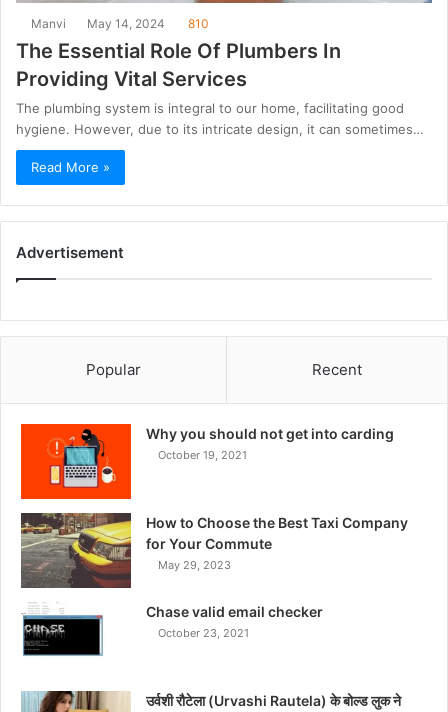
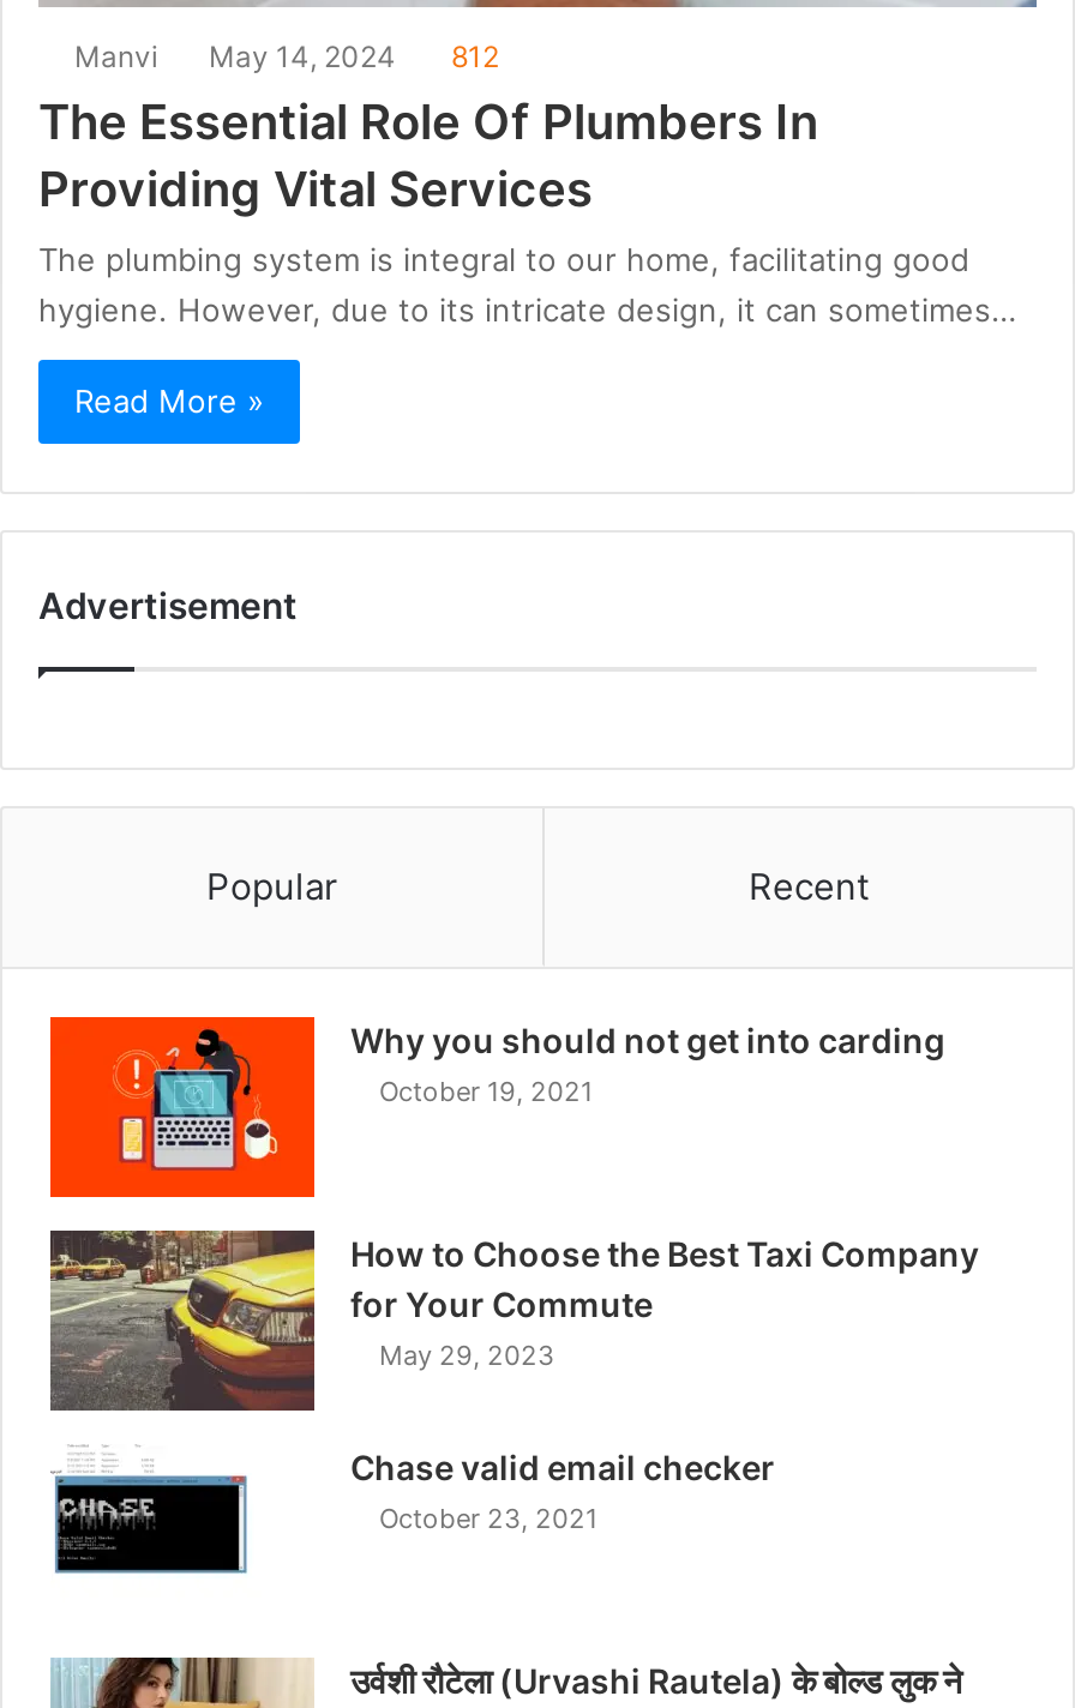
- Manvi May 14, 2024 810
+ Manvi May 14, 2024 812
